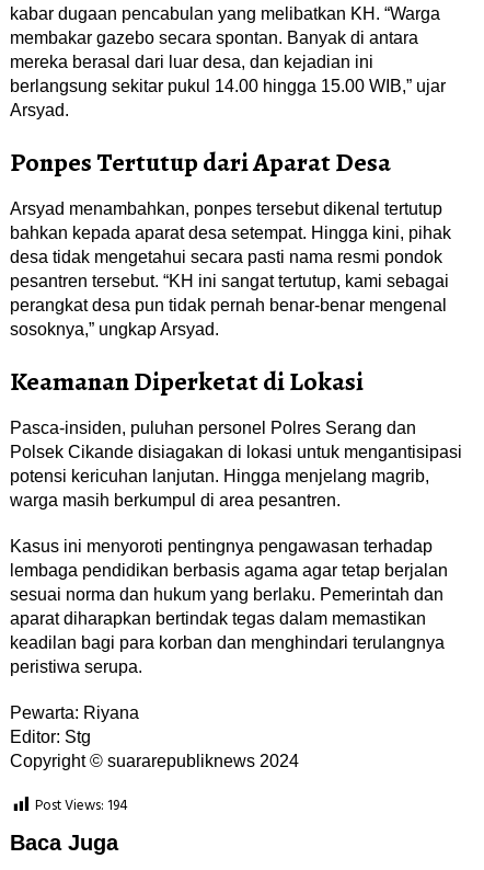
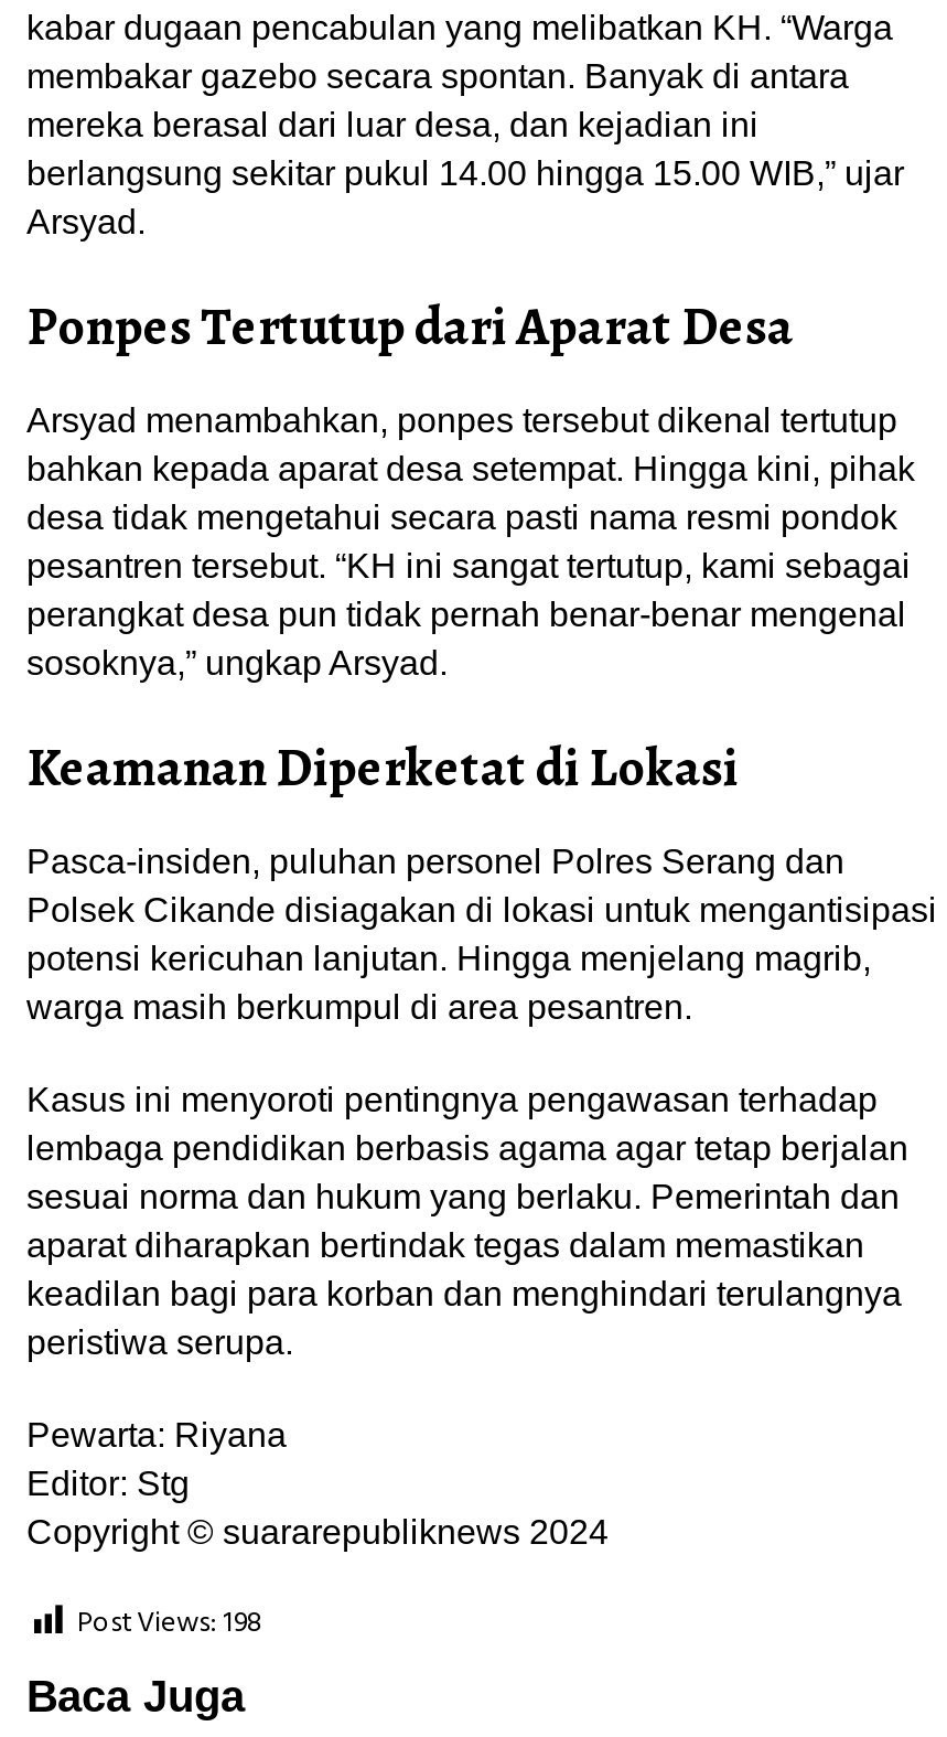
- Post Views: 194
+ Post Views: 198
